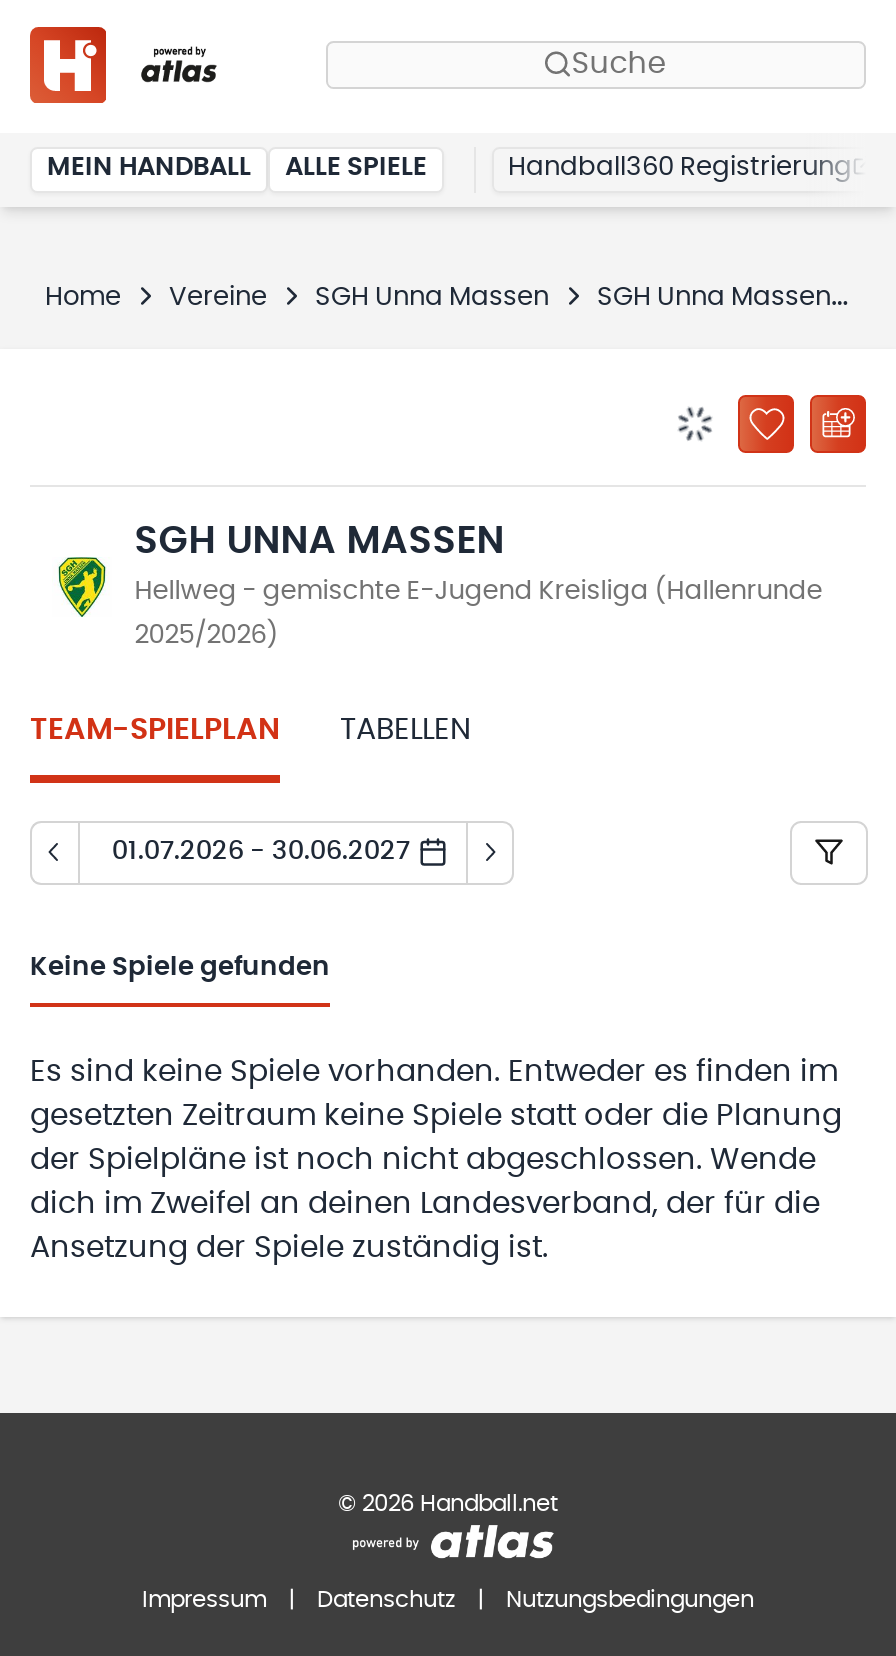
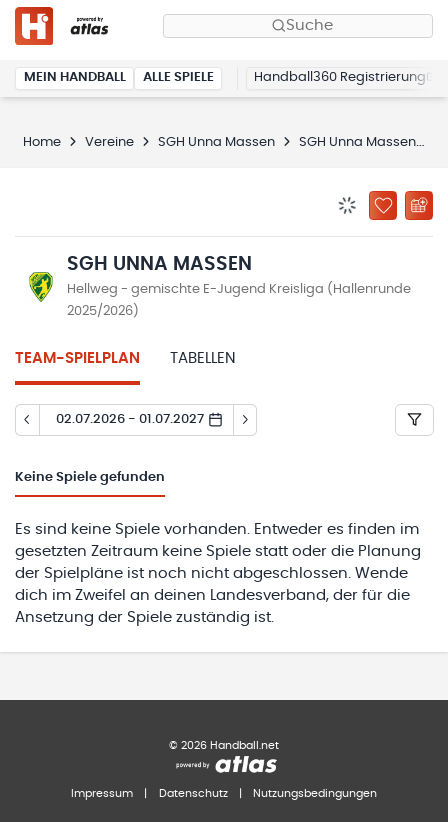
- 01.07.2026 - 30.06.2027
+ 02.07.2026 - 01.07.2027
